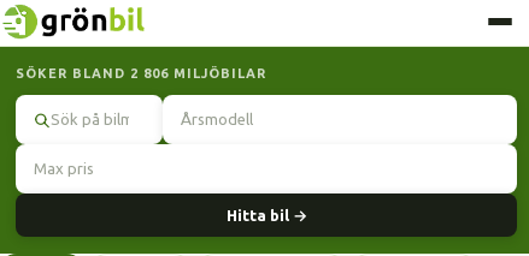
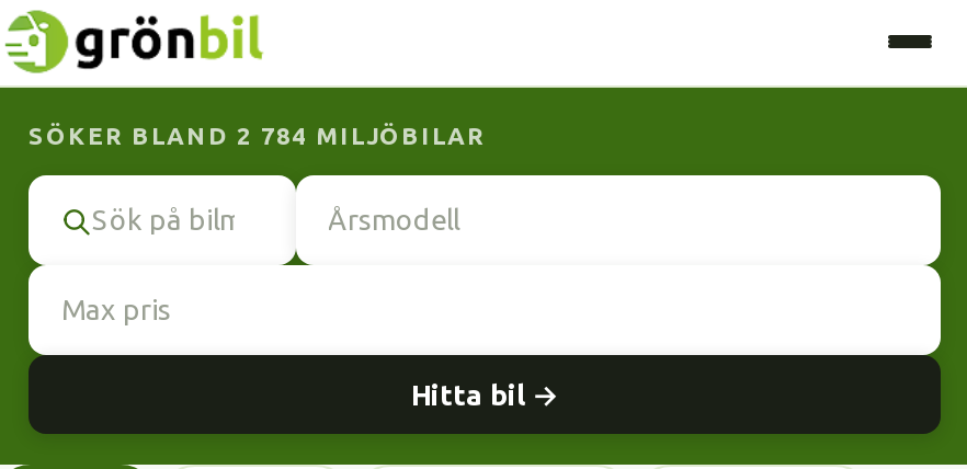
- SÖKER BLAND 2 806 MILJÖBILAR
+ SÖKER BLAND 2 784 MILJÖBILAR
